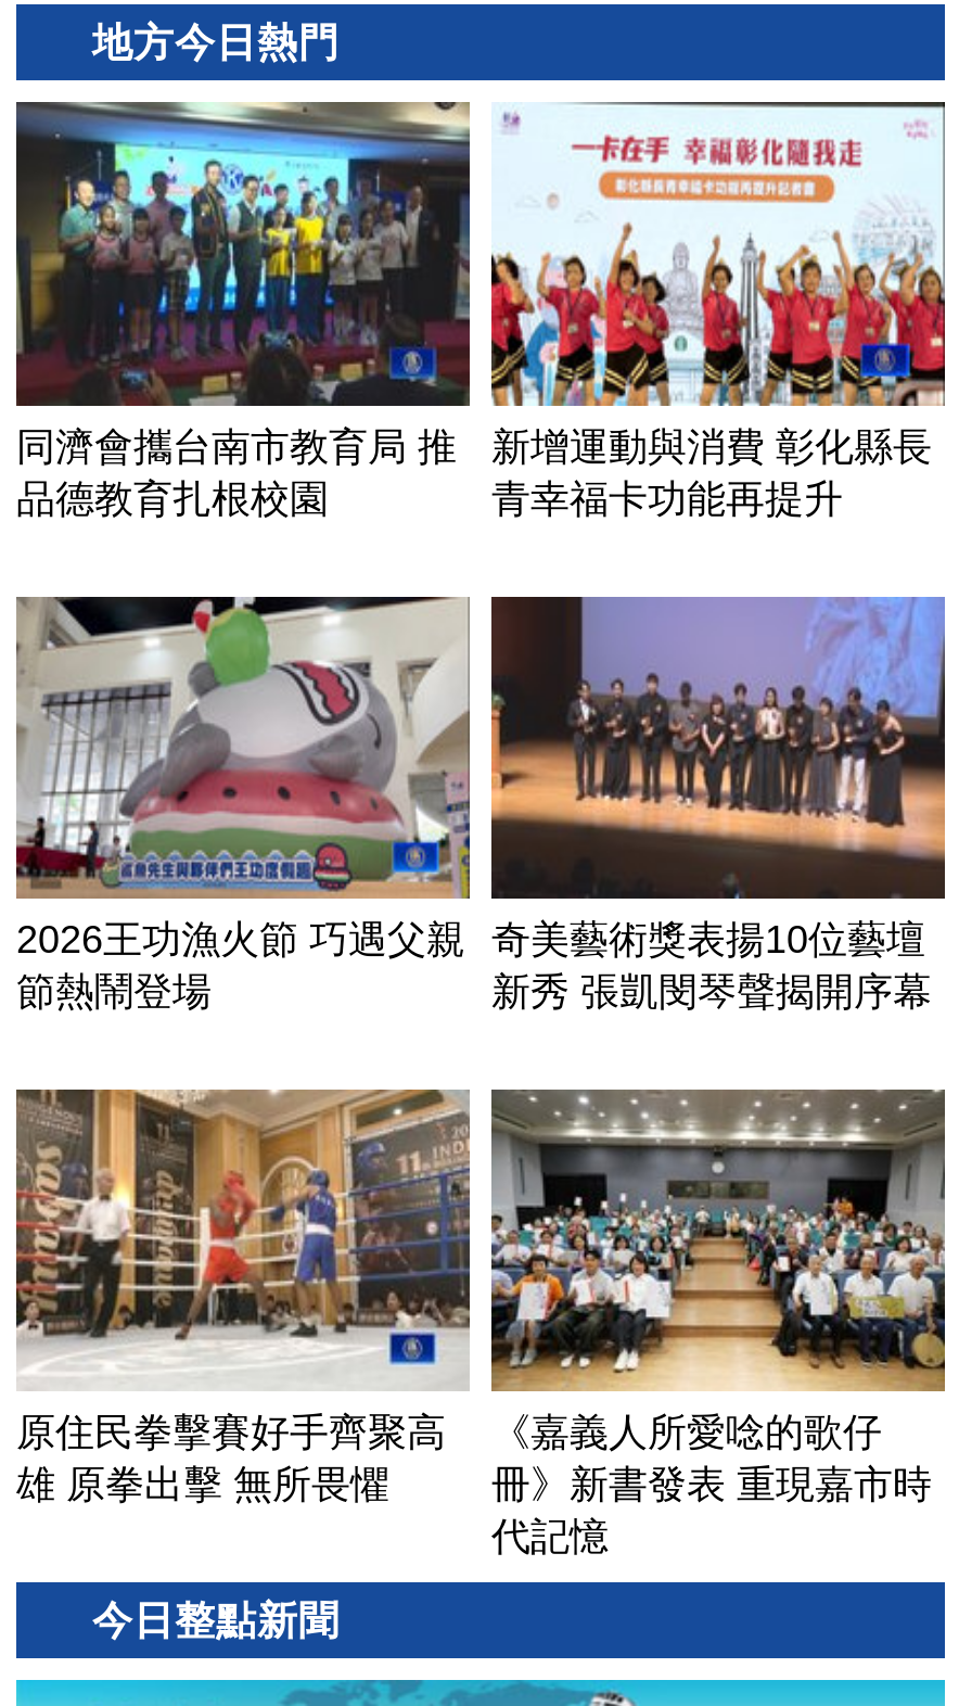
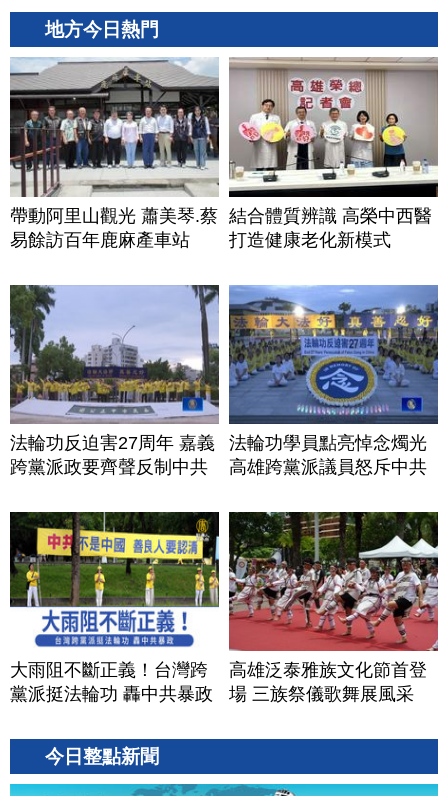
- [image]
- 同濟會攜台南市教育局 推
- 品德教育扎根校園
+ [image]
+ 帶動阿里山觀光 蕭美琴.蔡
+ 易餘訪百年鹿麻產車站

- [image]
- 新增運動與消費 彰化縣長
- 青幸福卡功能再提升
+ [image]
+ 結合體質辨識 高榮中西醫
+ 打造健康老化新模式

- [image]
- 2026王功漁火節 巧遇父親
- 節熱鬧登場
+ [image]
+ 法輪功反迫害27周年 嘉義
+ 跨黨派政要齊聲反制中共

- [image]
- 奇美藝術獎表揚10位藝壇
- 新秀 張凱閔琴聲揭開序幕
+ [image]
+ 法輪功學員點亮悼念燭光
+ 高雄跨黨派議員怒斥中共

- [image]
- 原住民拳擊賽好手齊聚高
- 雄 原拳出擊 無所畏懼
+ [image]
+ 大雨阻不斷正義！台灣跨
+ 黨派挺法輪功 轟中共暴政

- [image]
- 《嘉義人所愛唸的歌仔
- 冊》新書發表 重現嘉市時
- 代記憶
+ [image]
+ 高雄泛泰雅族文化節首登
+ 場 三族祭儀歌舞展風采
